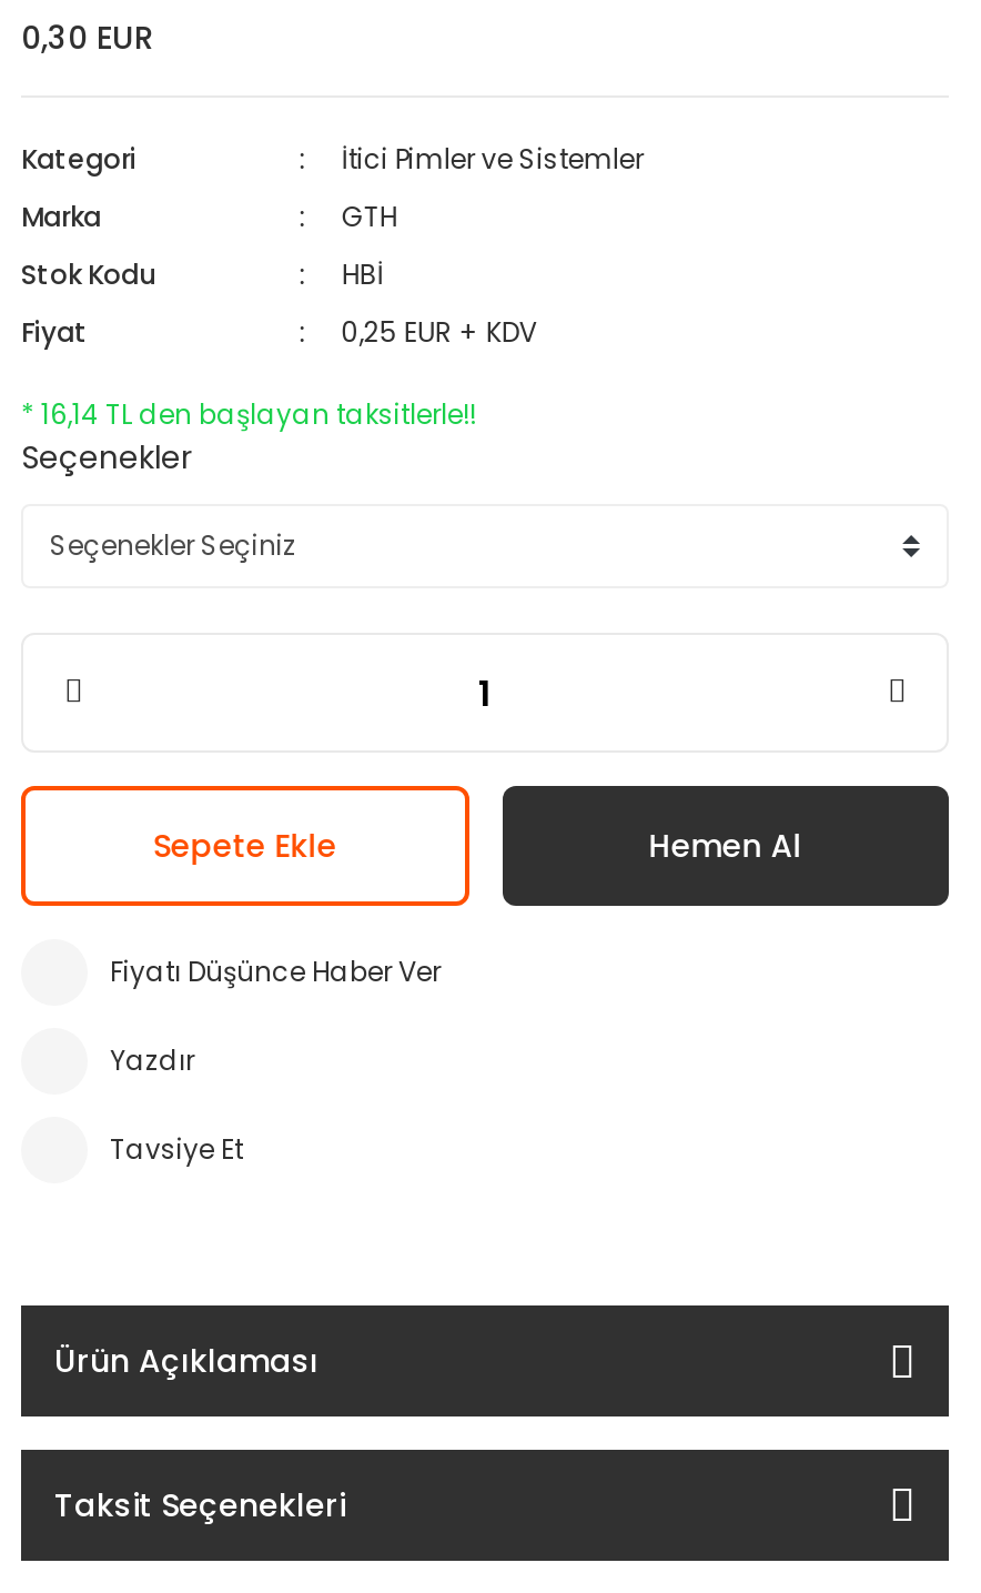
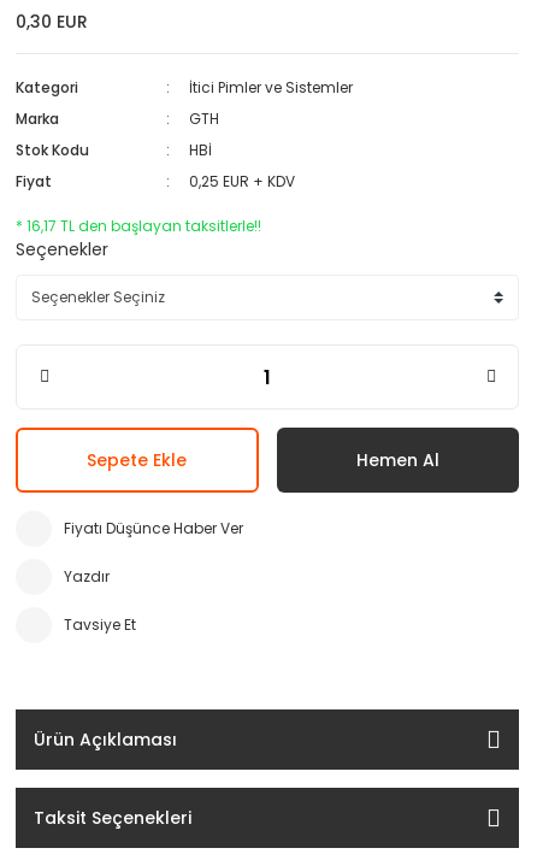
- * 16,14 TL den başlayan taksitlerle!!
+ * 16,17 TL den başlayan taksitlerle!!
